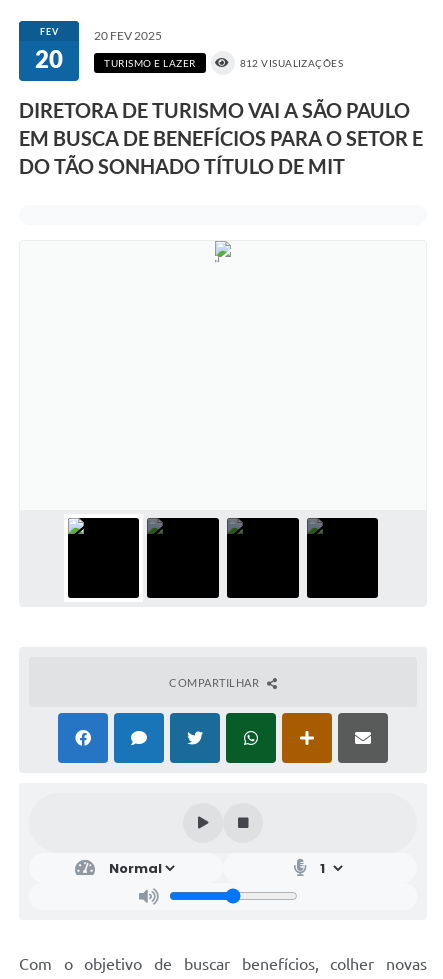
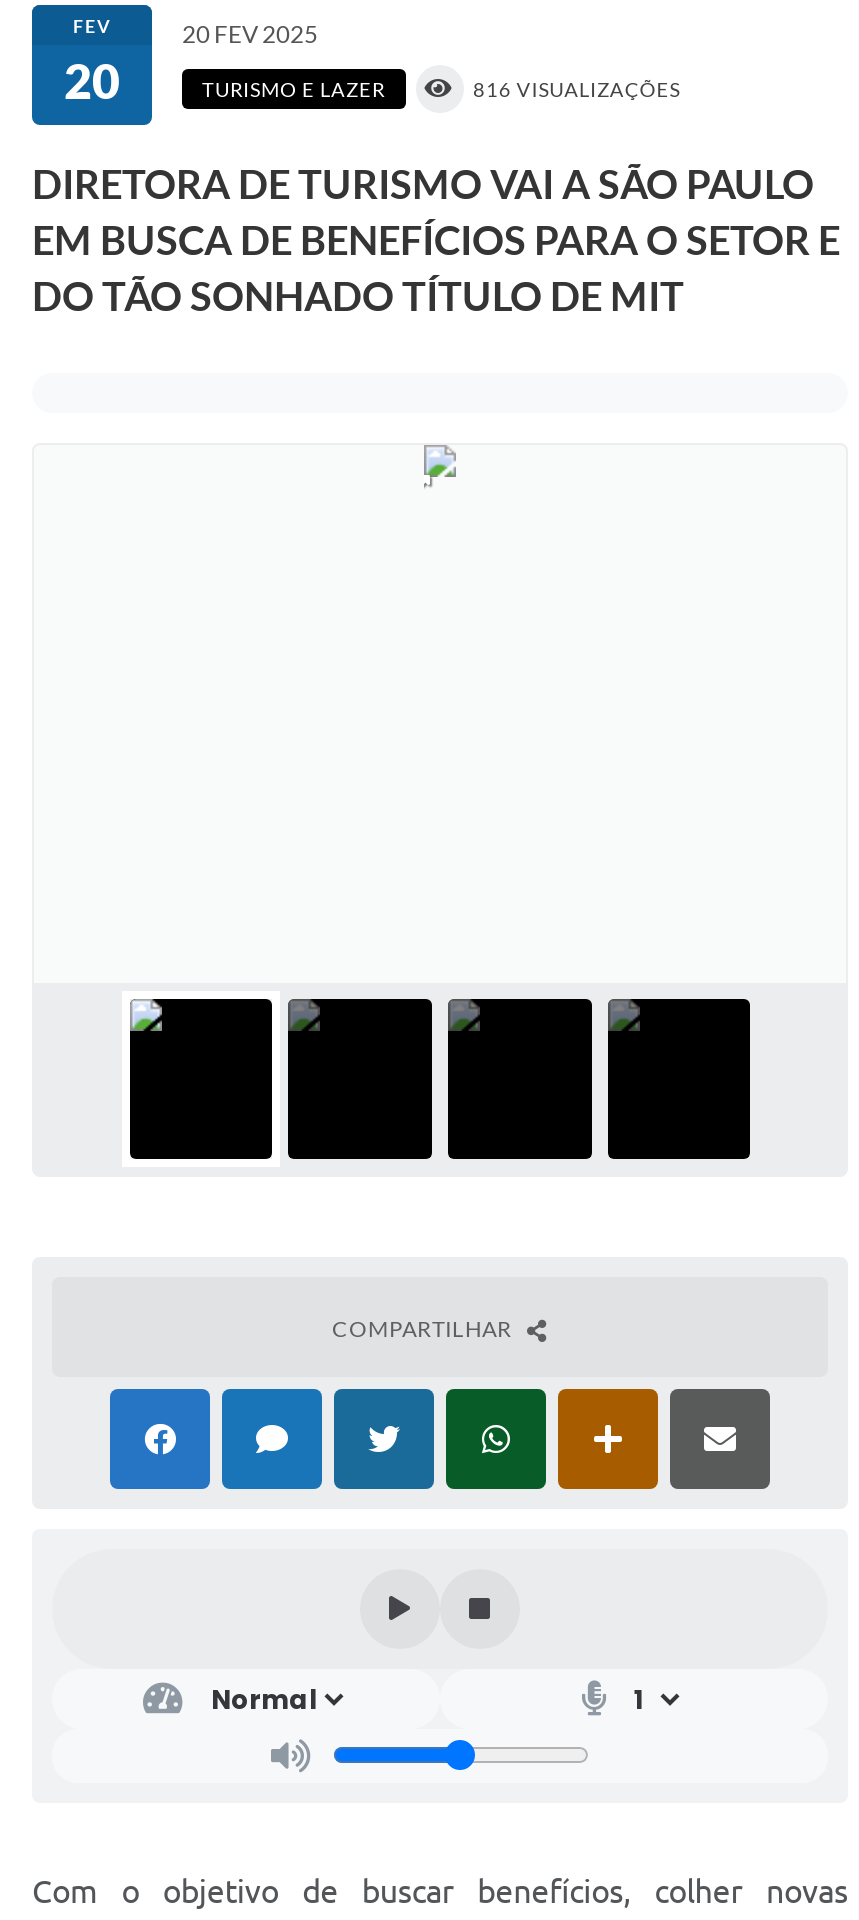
- 812 VISUALIZAÇÕES
+ 816 VISUALIZAÇÕES
